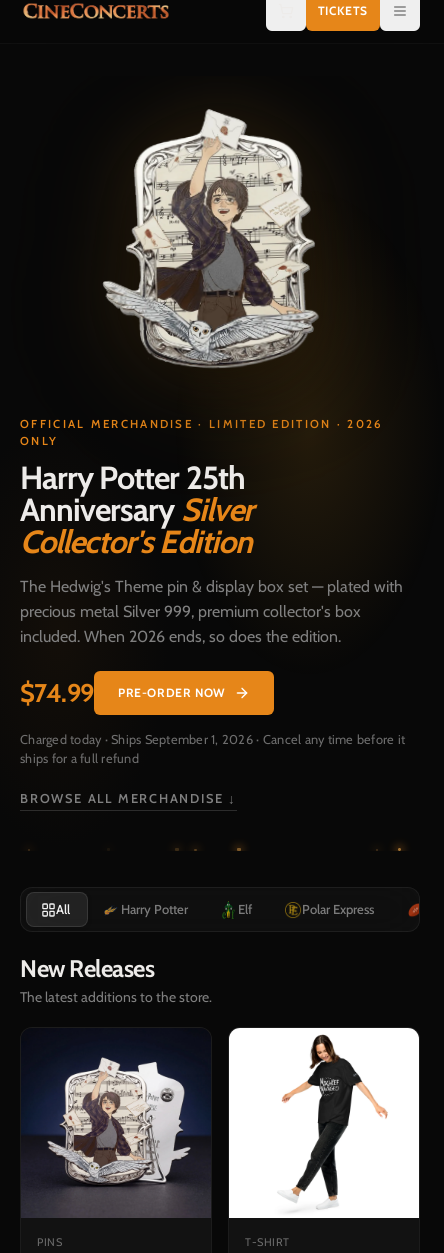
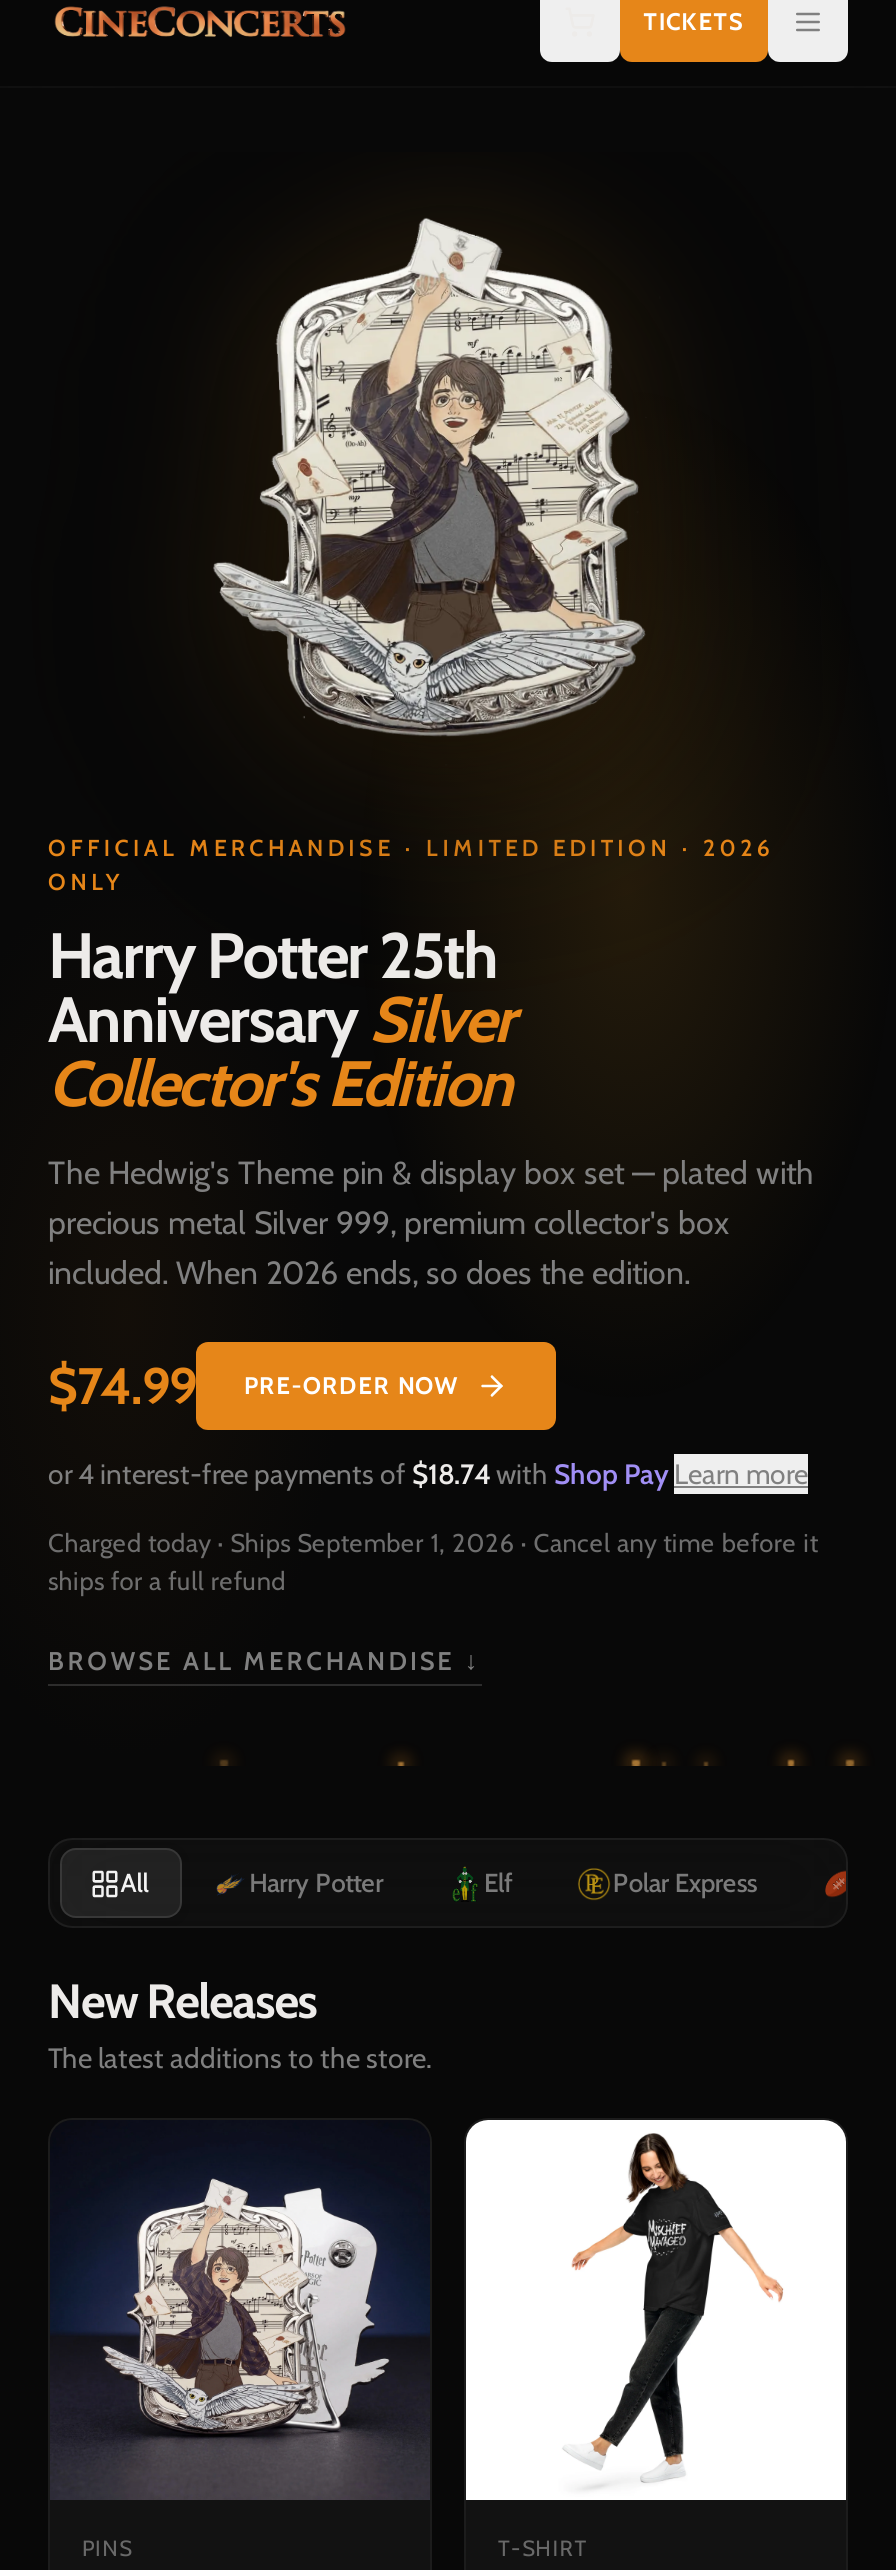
+ or4 interest-free payments of $18.74 with Shop Pay Learn more
